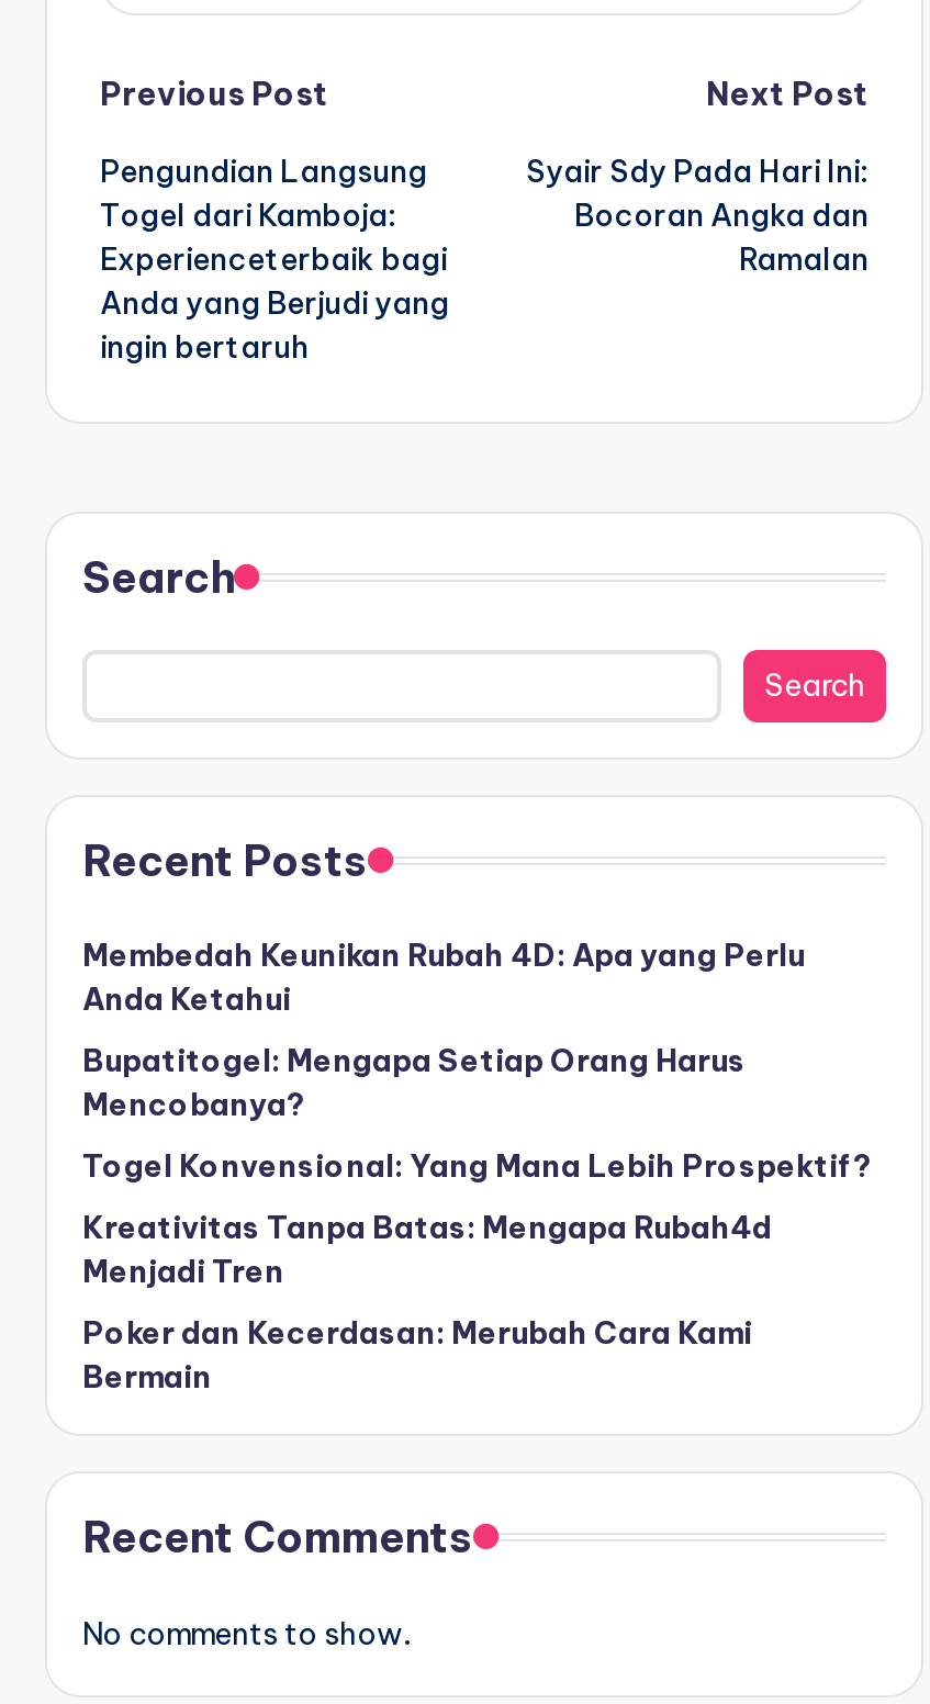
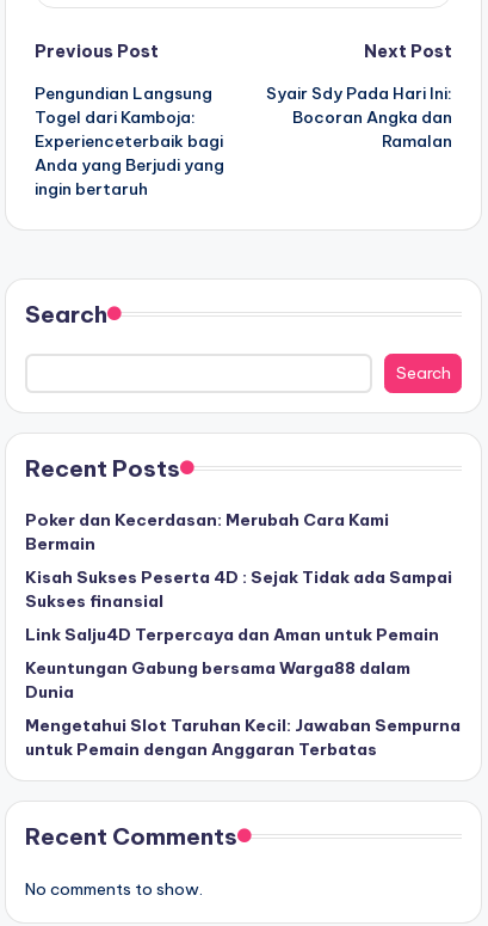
- Membedah Keunikan Rubah 4D: Apa yang Perlu
- Anda Ketahui
- Bupatitogel: Mengapa Setiap Orang Harus
- Mencobanya?
- Togel Konvensional: Yang Mana Lebih Prospektif?
- Kreativitas Tanpa Batas: Mengapa Rubah4d
- Menjadi Tren

moved up: Poker dan Kecerdasan: Merubah Cara Kami | Bermain

+ Kisah Sukses Peserta 4D : Sejak Tidak ada Sampai
+ Sukses finansial
+ Link Salju4D Terpercaya dan Aman untuk Pemain
+ Keuntungan Gabung bersama Warga88 dalam
+ Dunia
+ Mengetahui Slot Taruhan Kecil: Jawaban Sempurna
+ untuk Pemain dengan Anggaran Terbatas
